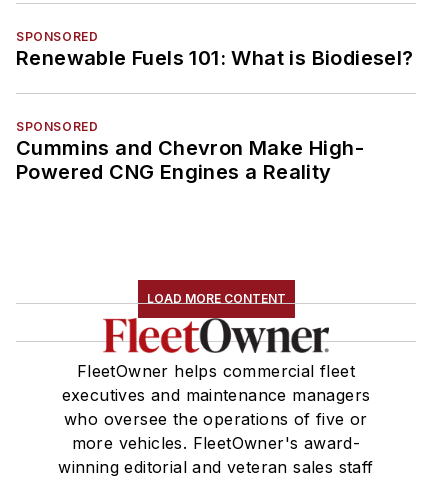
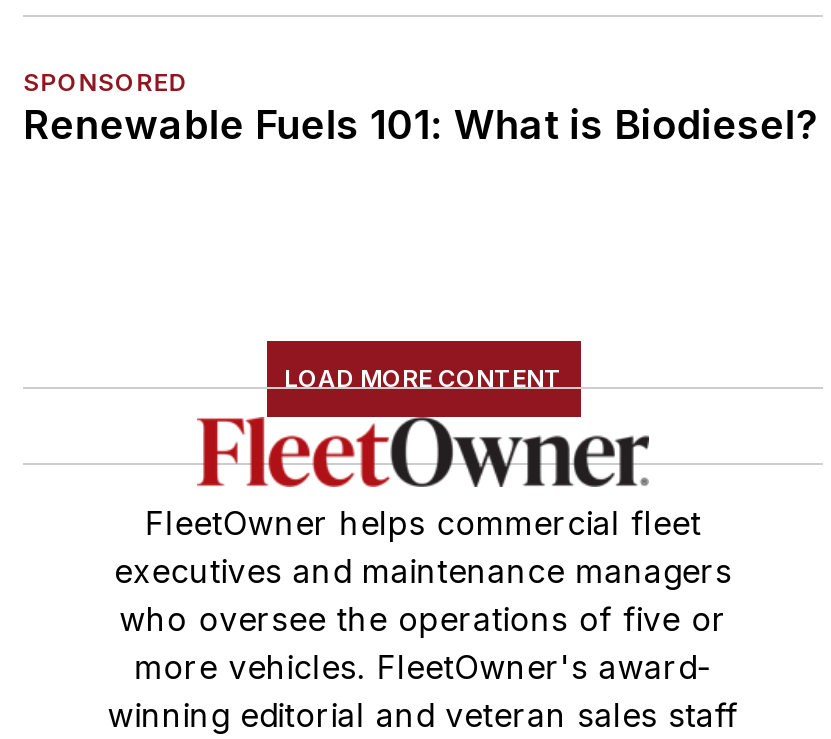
- SPONSORED
- Cummins and Chevron Make High-
- Powered CNG Engines a Reality
